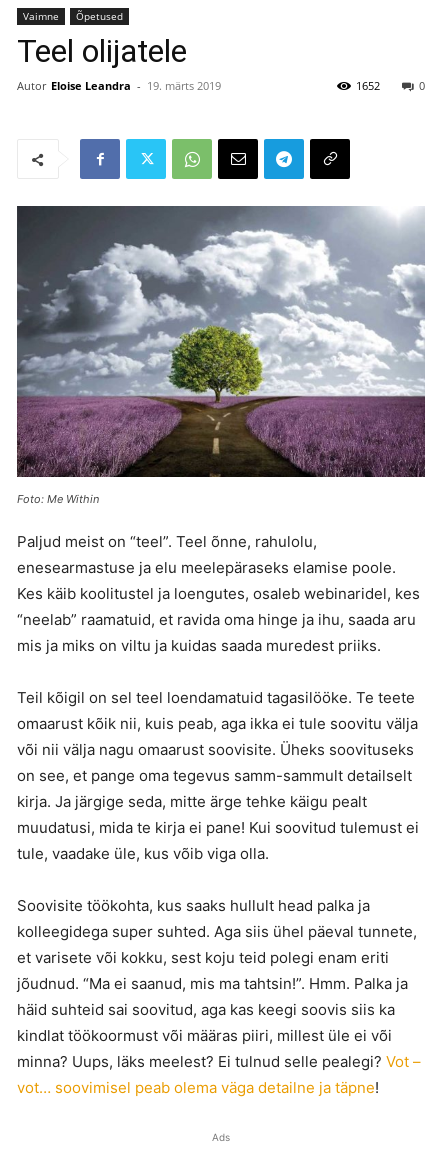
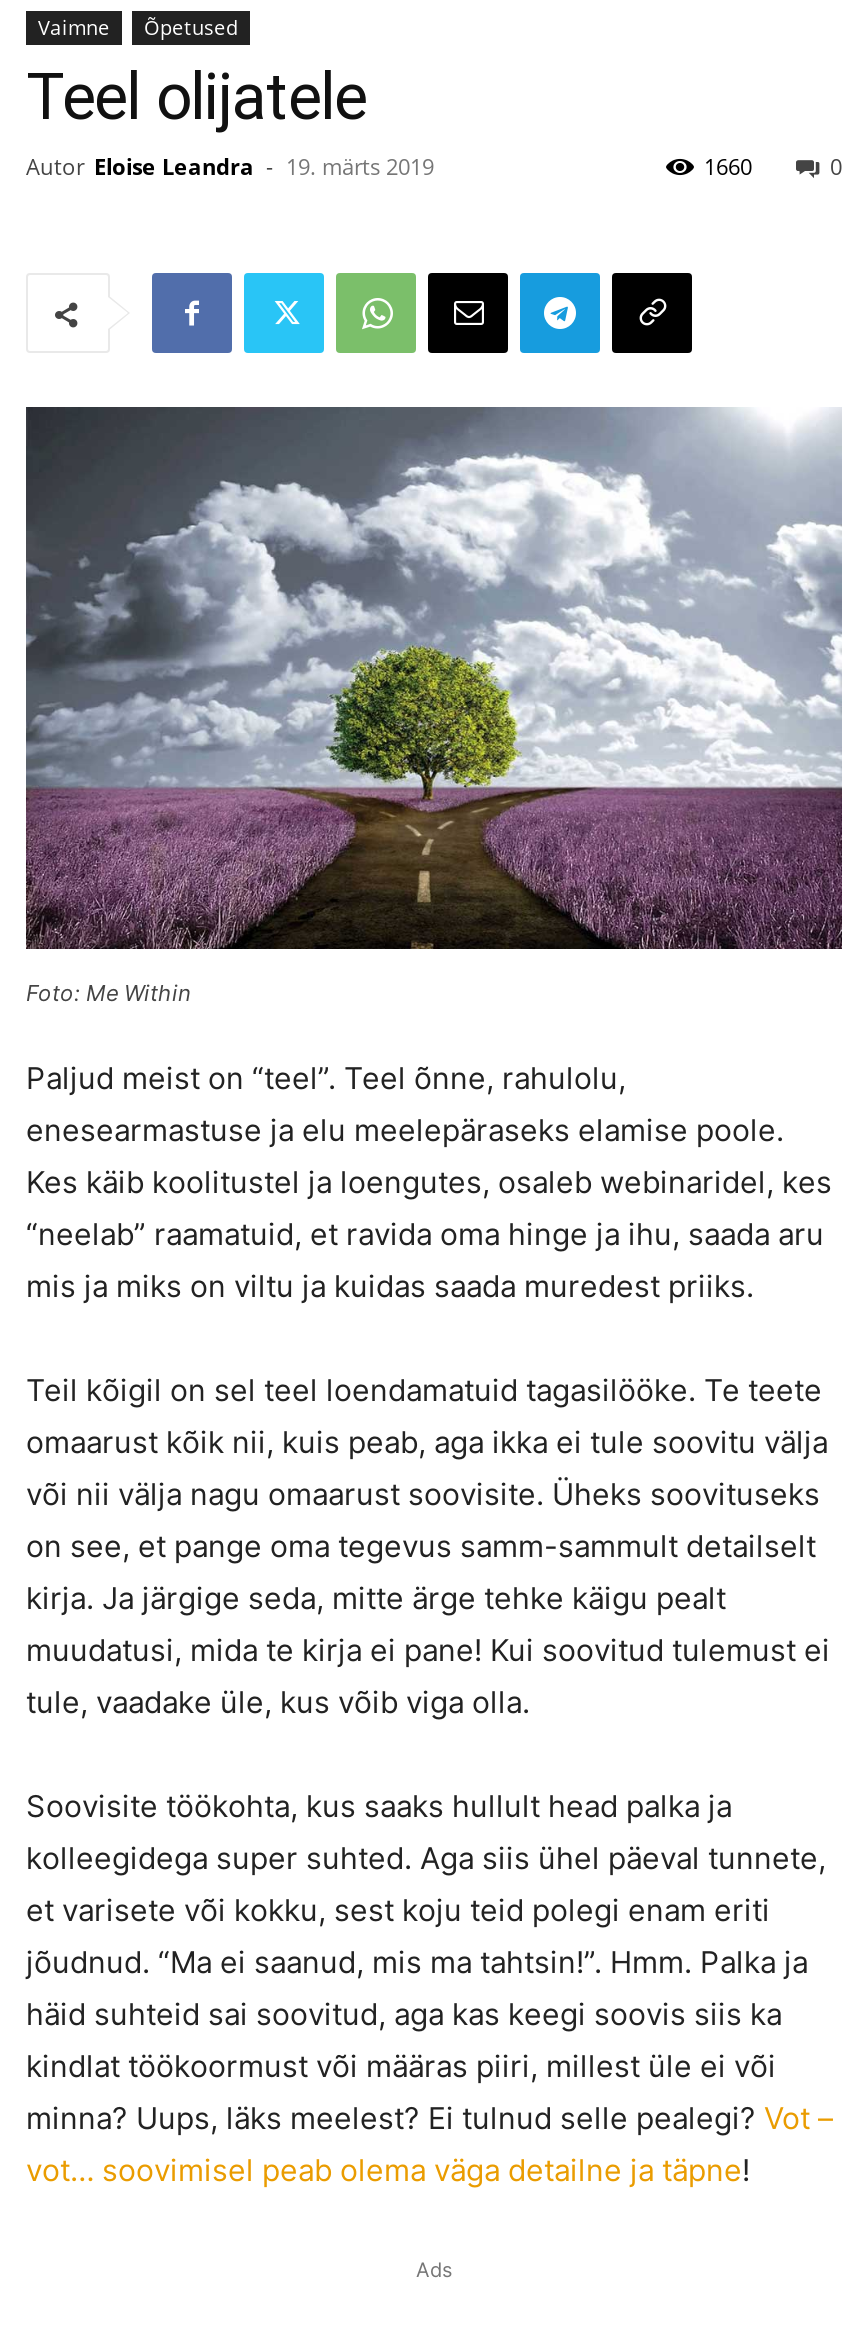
- 1652
+ 1660
